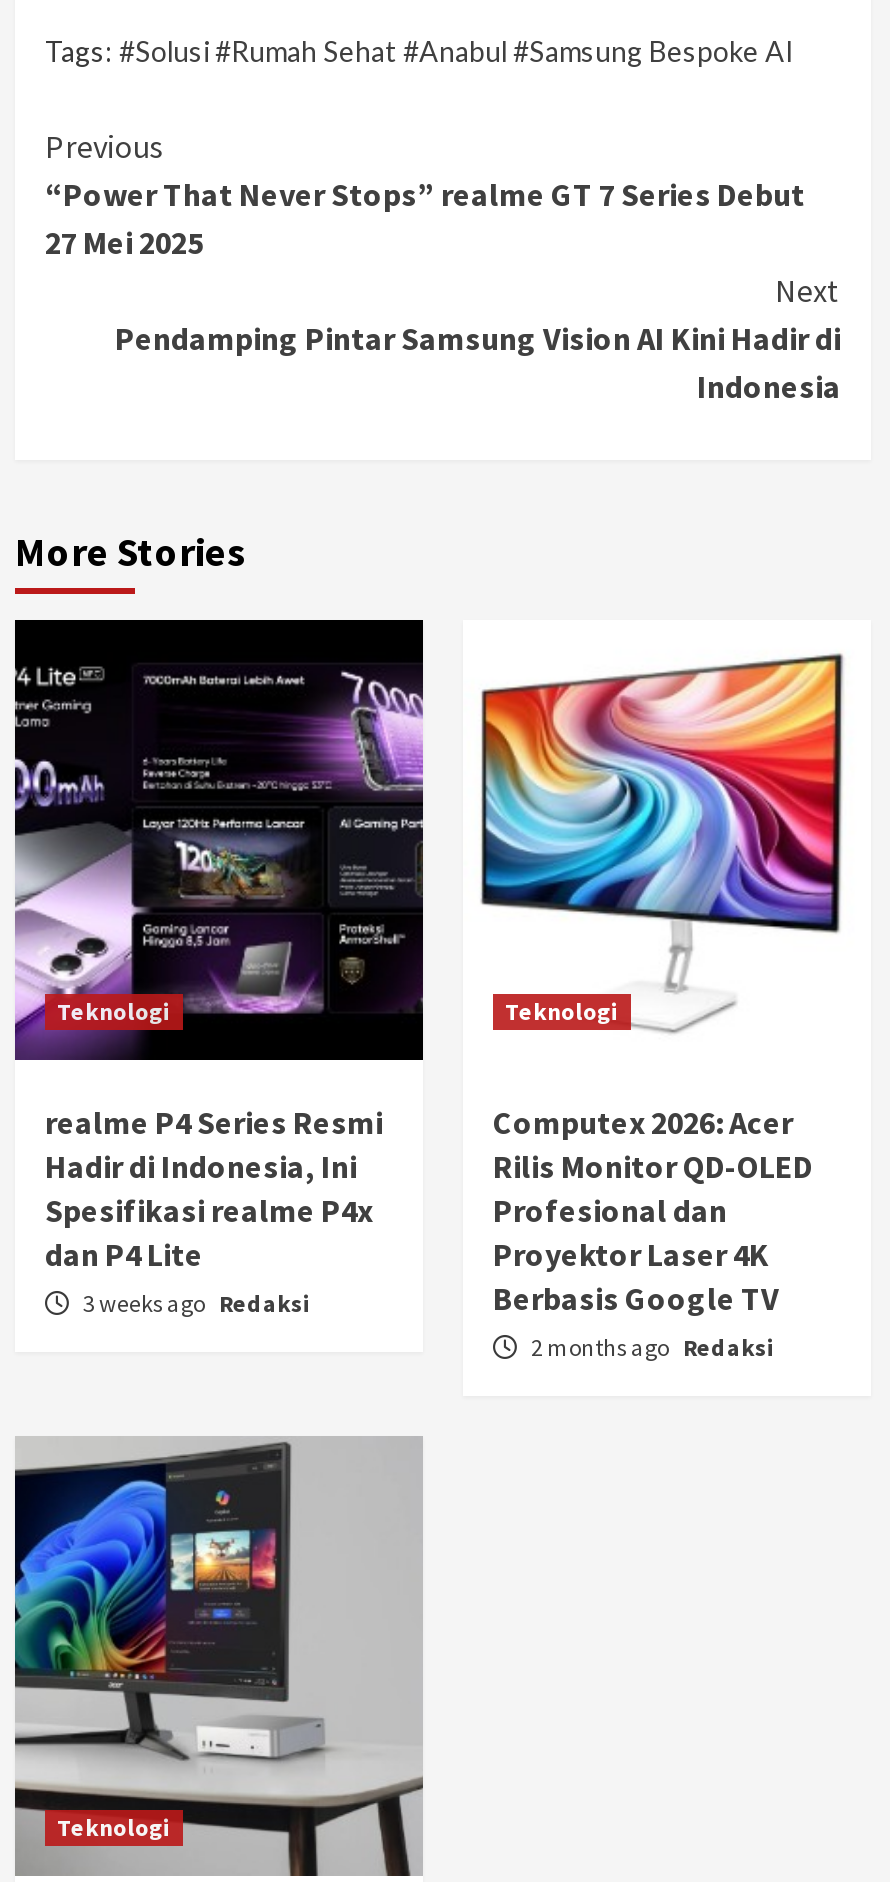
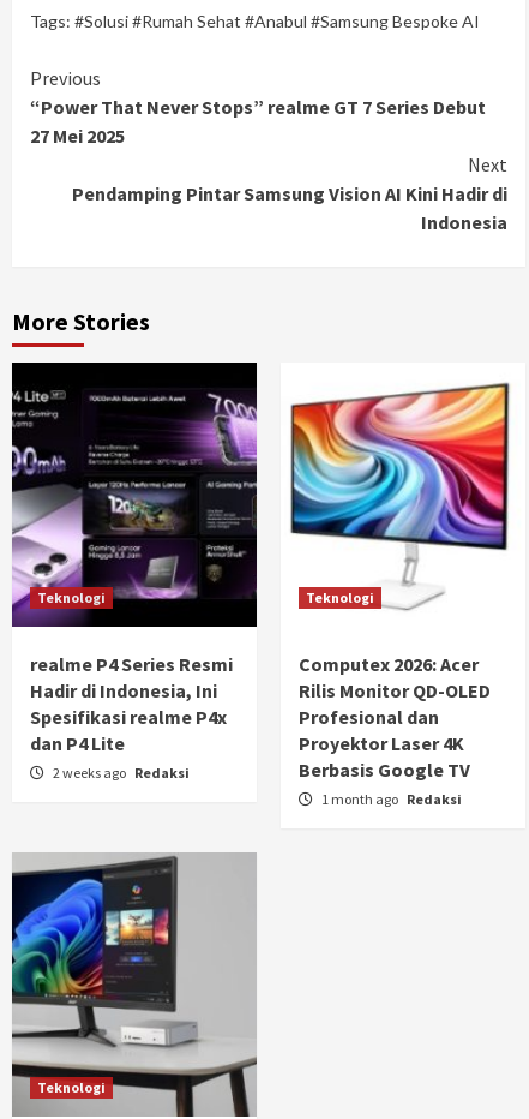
- 3 weeks ago Redaksi
+ 2 weeks ago Redaksi

- 2 months ago Redaksi
+ 1 month ago Redaksi
